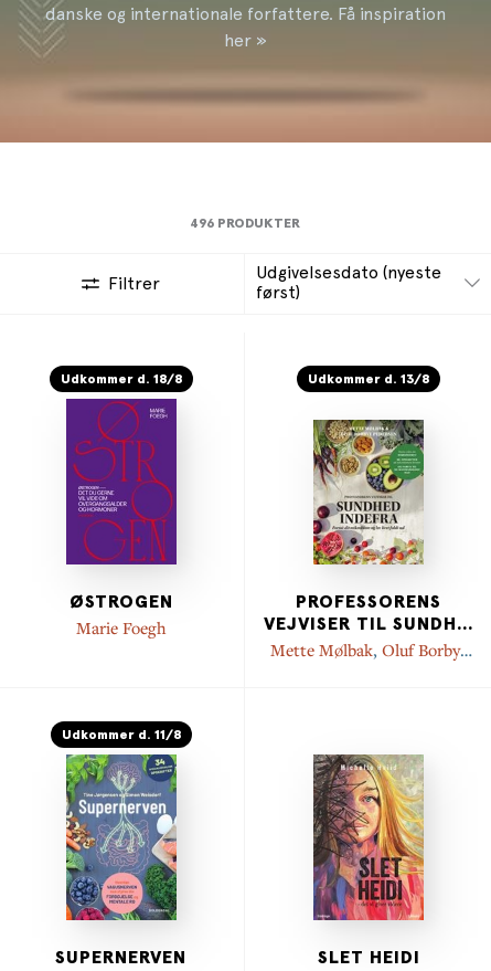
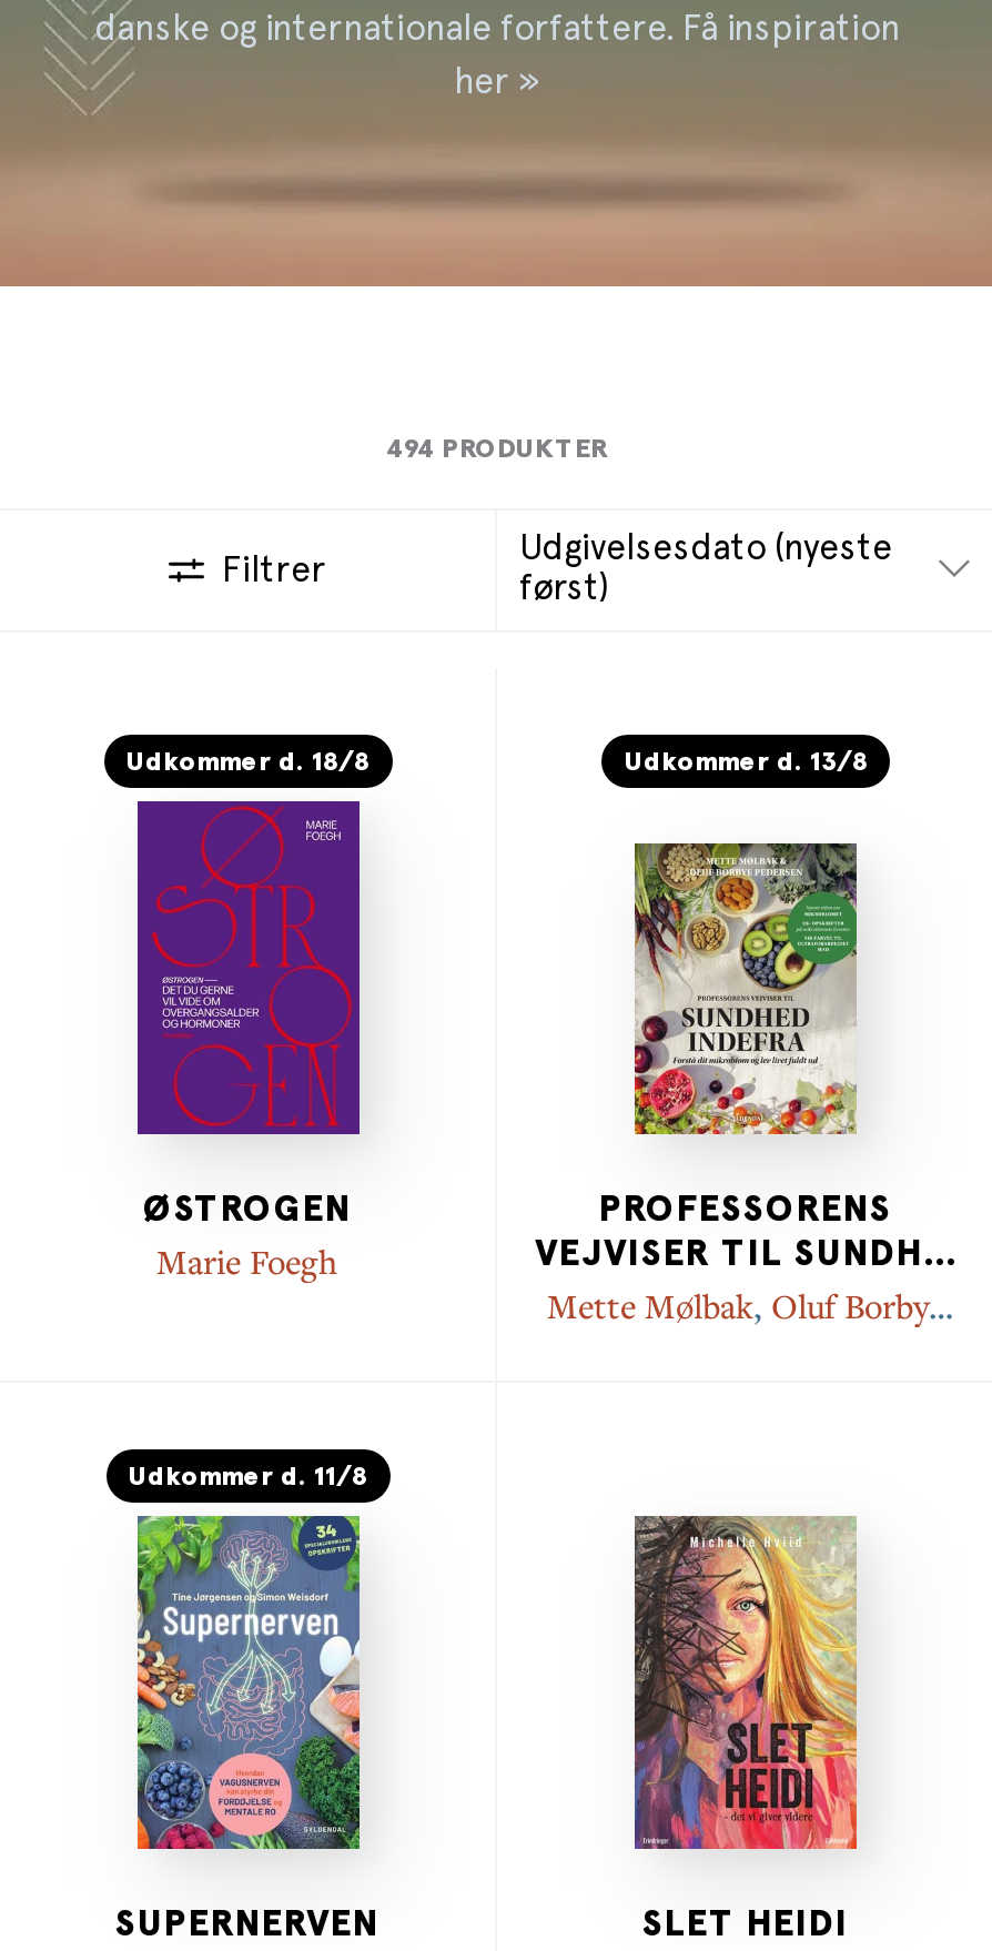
- 496 PRODUKTER
+ 494 PRODUKTER
